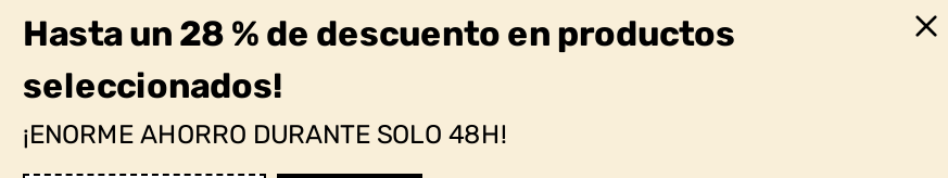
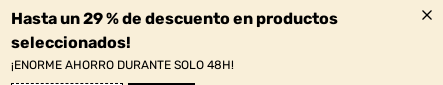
- Hasta un 28 % de descuento en productos
+ Hasta un 29 % de descuento en productos
